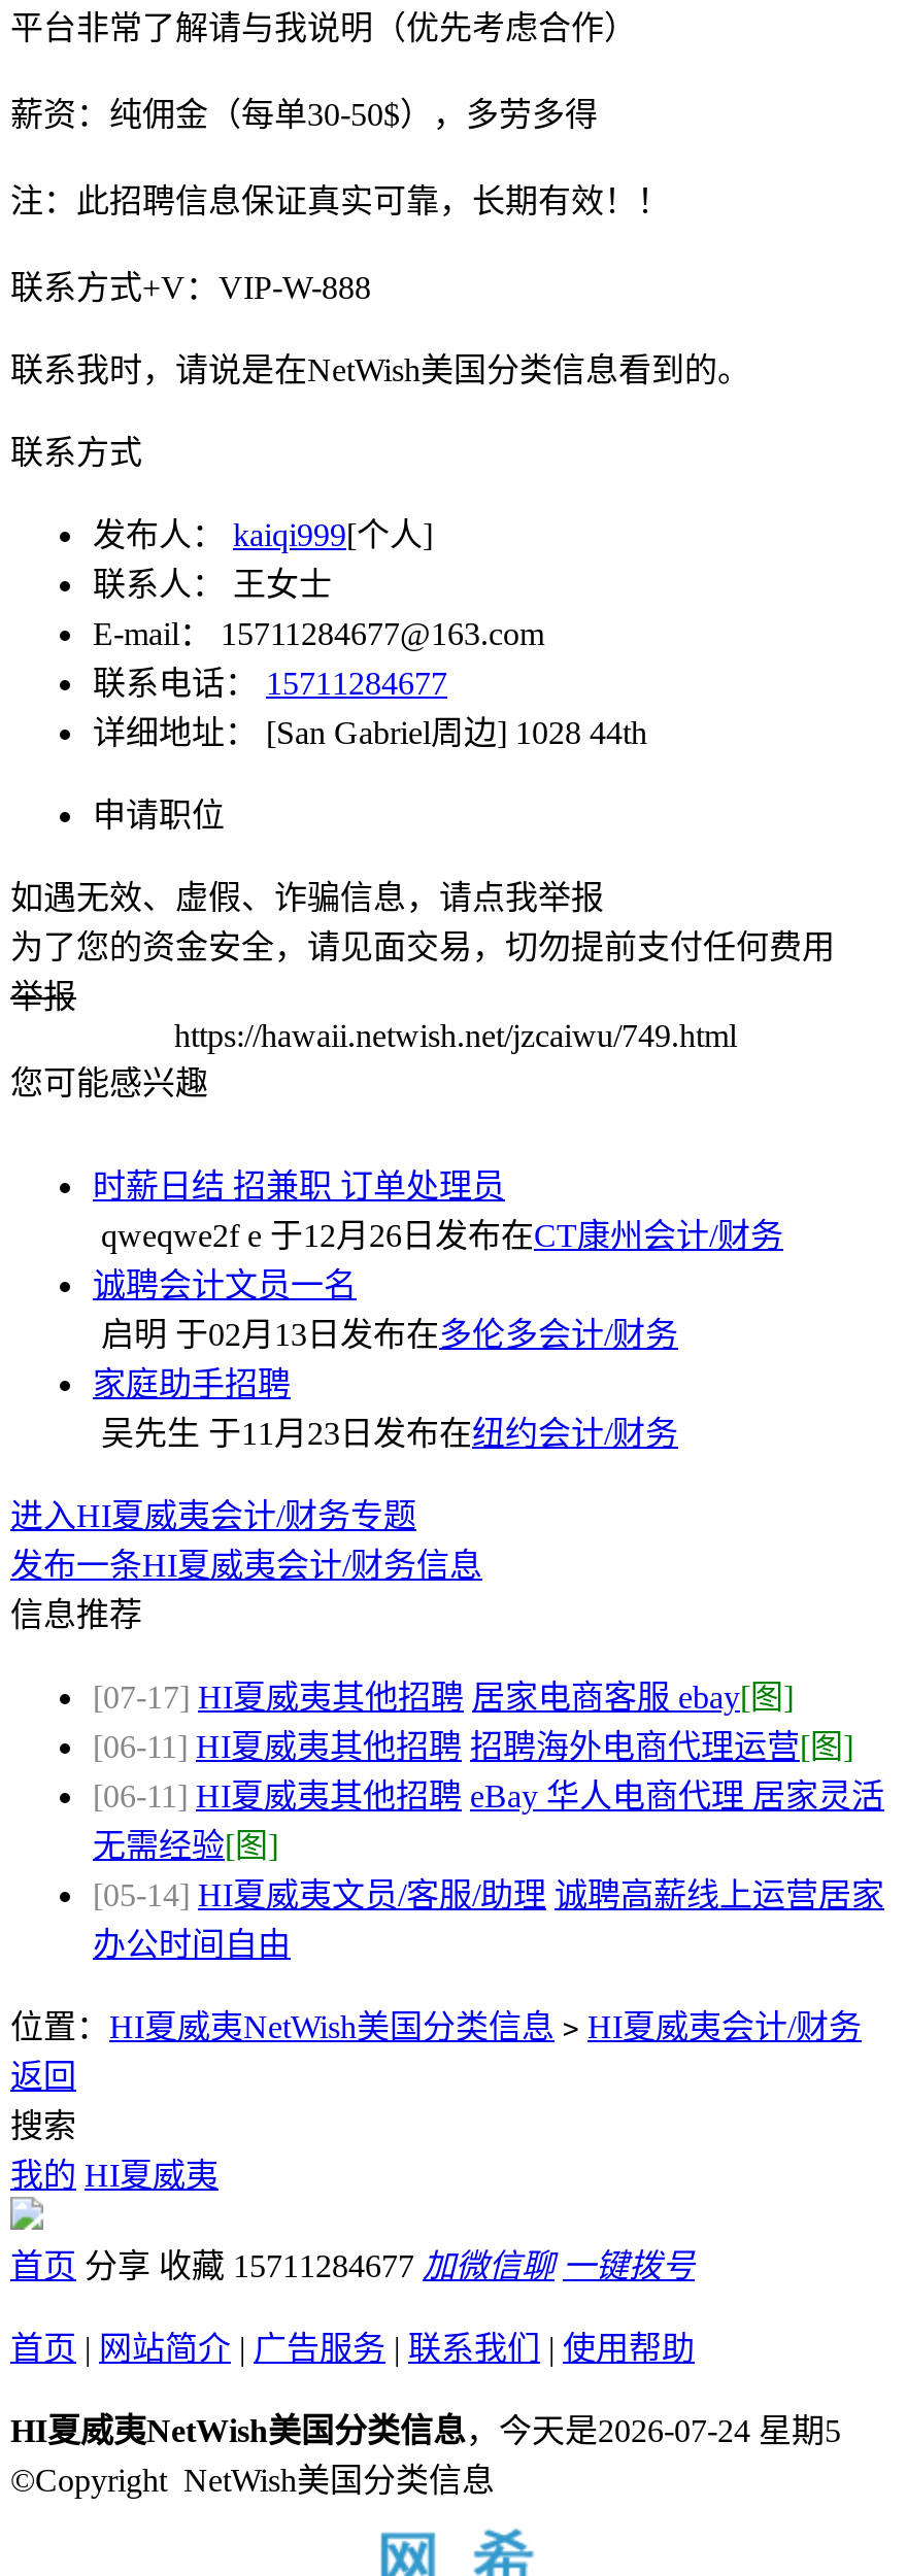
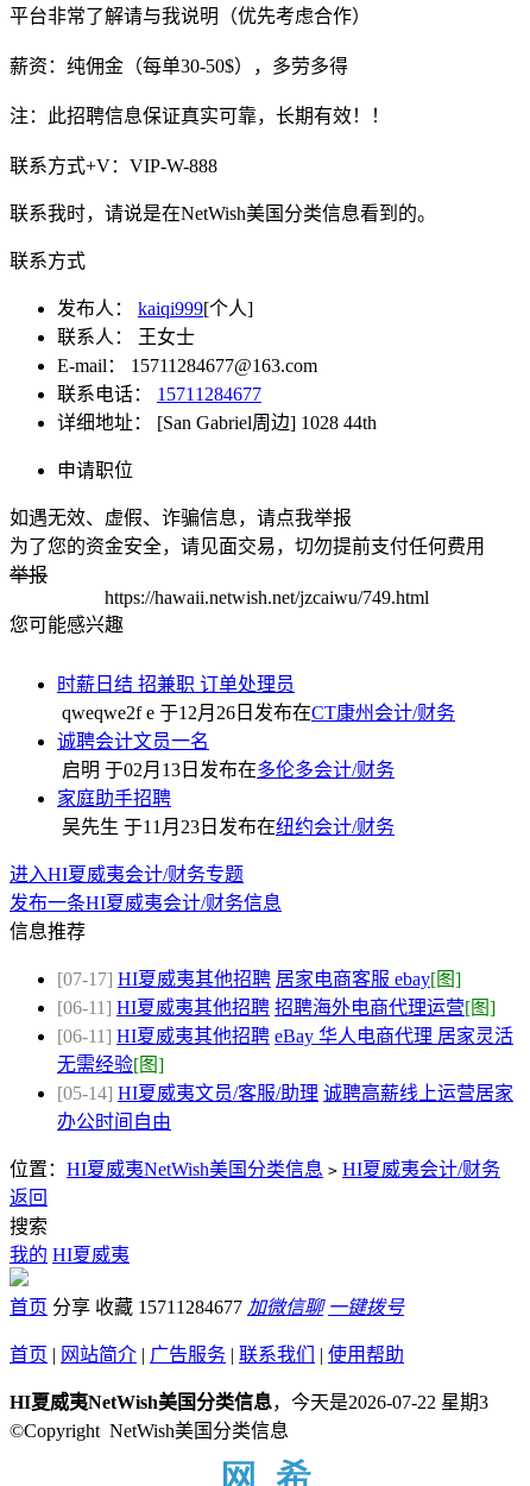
- HI夏威夷NetWish美国分类信息，今天是2026-07-24 星期5
+ HI夏威夷NetWish美国分类信息，今天是2026-07-22 星期3
